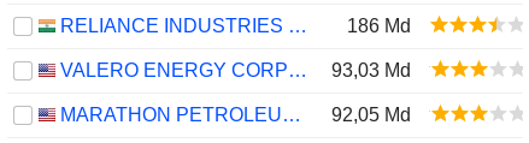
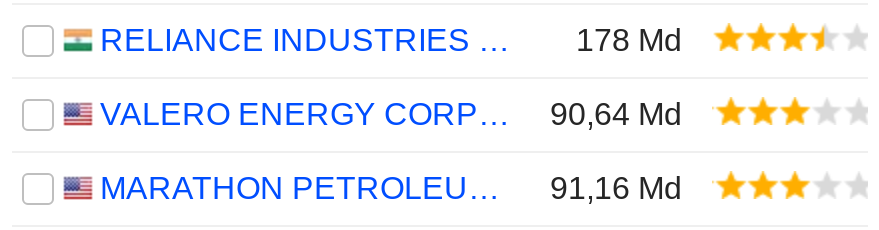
- 186 Md
+ 178 Md

- 93,03 Md
+ 90,64 Md

- 92,05 Md
+ 91,16 Md
